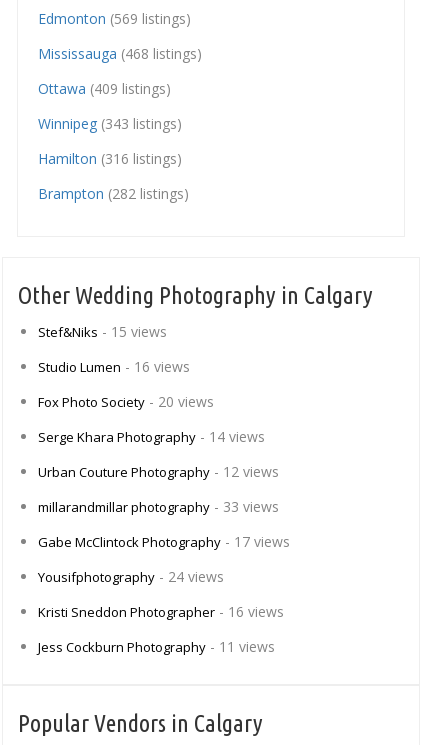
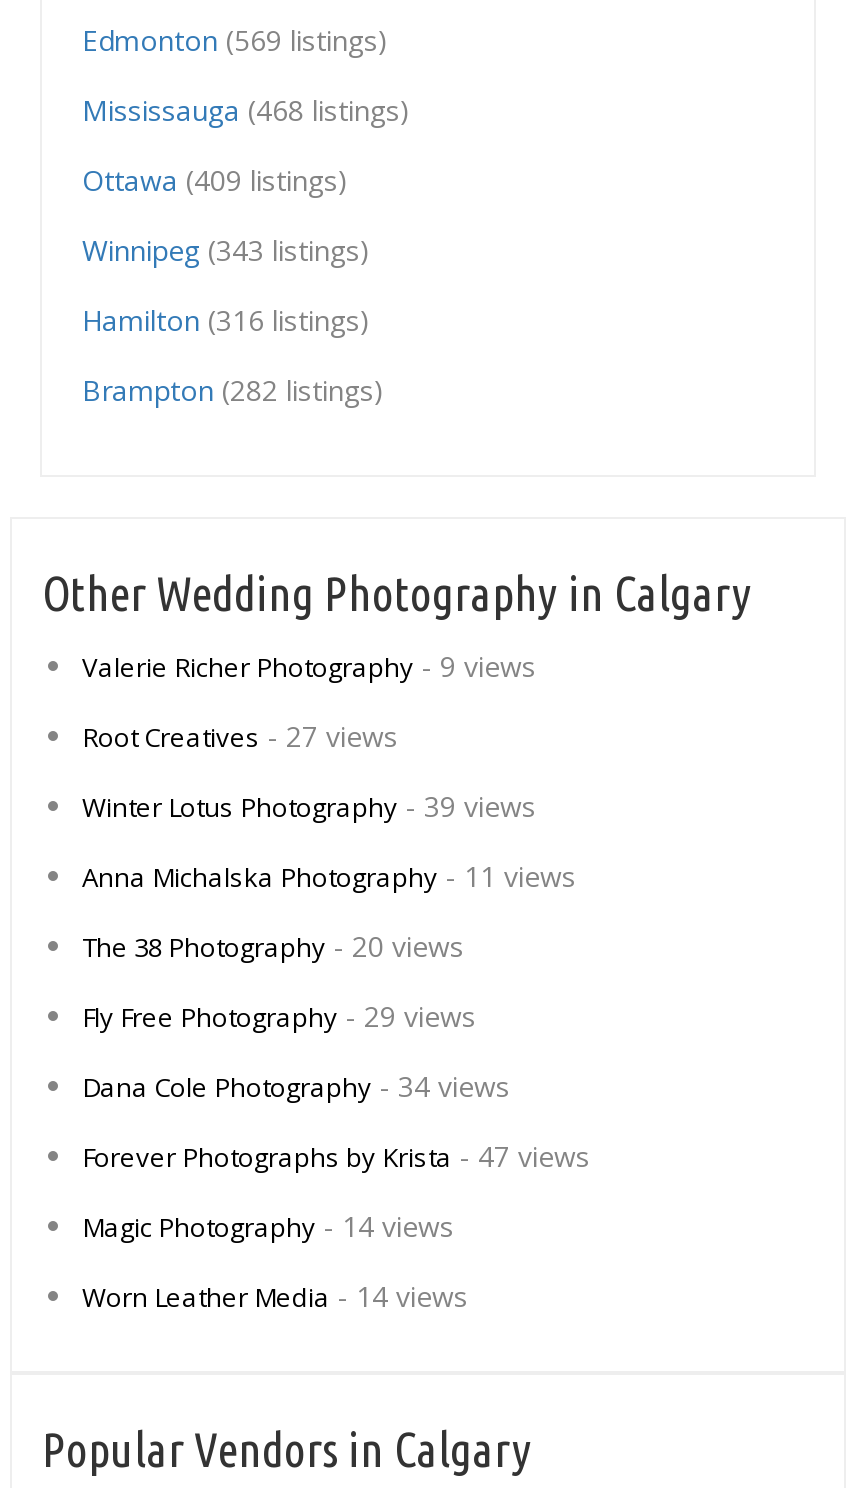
- Stef&Niks - 15 views
+ Valerie Richer Photography - 9 views

- Studio Lumen - 16 views
+ Root Creatives - 27 views

- Fox Photo Society - 20 views
+ Winter Lotus Photography - 39 views

- Serge Khara Photography - 14 views
+ Anna Michalska Photography - 11 views

- Urban Couture Photography - 12 views
+ The 38 Photography - 20 views

- millarandmillar photography - 33 views
+ Fly Free Photography - 29 views

- Gabe McClintock Photography - 17 views
+ Dana Cole Photography - 34 views

- Yousifphotography - 24 views
+ Forever Photographs by Krista - 47 views

- Kristi Sneddon Photographer - 16 views
+ Magic Photography - 14 views

- Jess Cockburn Photography - 11 views
+ Worn Leather Media - 14 views
